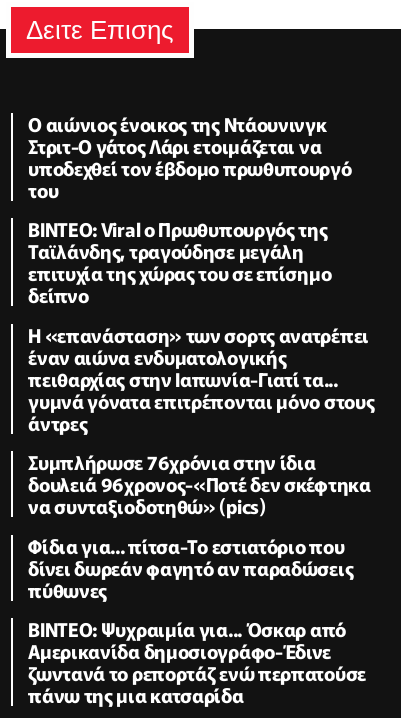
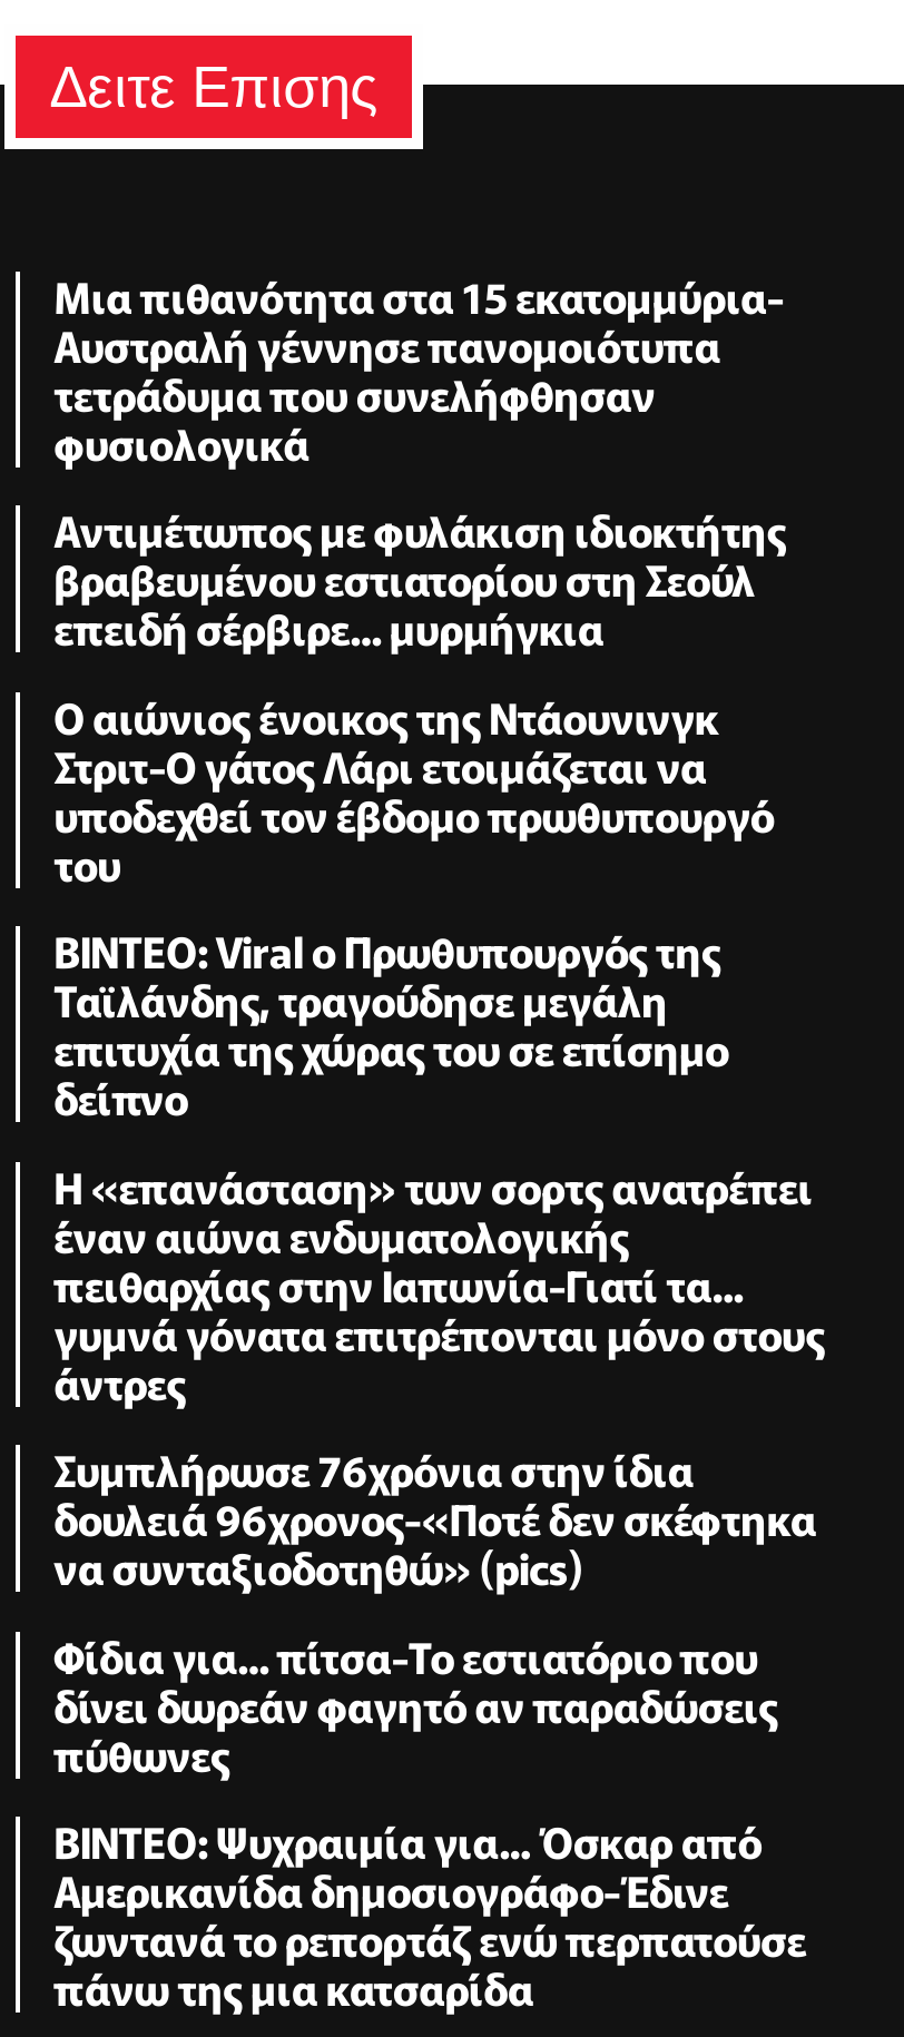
+ Μια πιθανότητα στα 15 εκατομμύρια-
+ Αυστραλή γέννησε πανομοιότυπα
+ τετράδυμα που συνελήφθησαν
+ φυσιολογικά
+ Αντιμέτωπος με φυλάκιση ιδιοκτήτης
+ βραβευμένου εστιατορίου στη Σεούλ
+ επειδή σέρβιρε... μυρμήγκια
